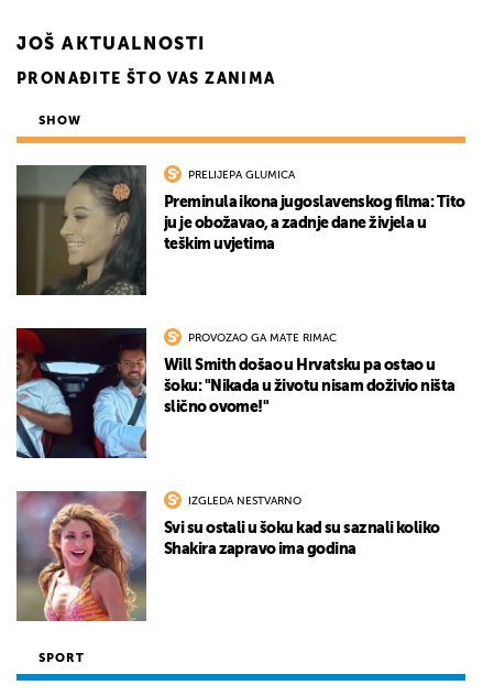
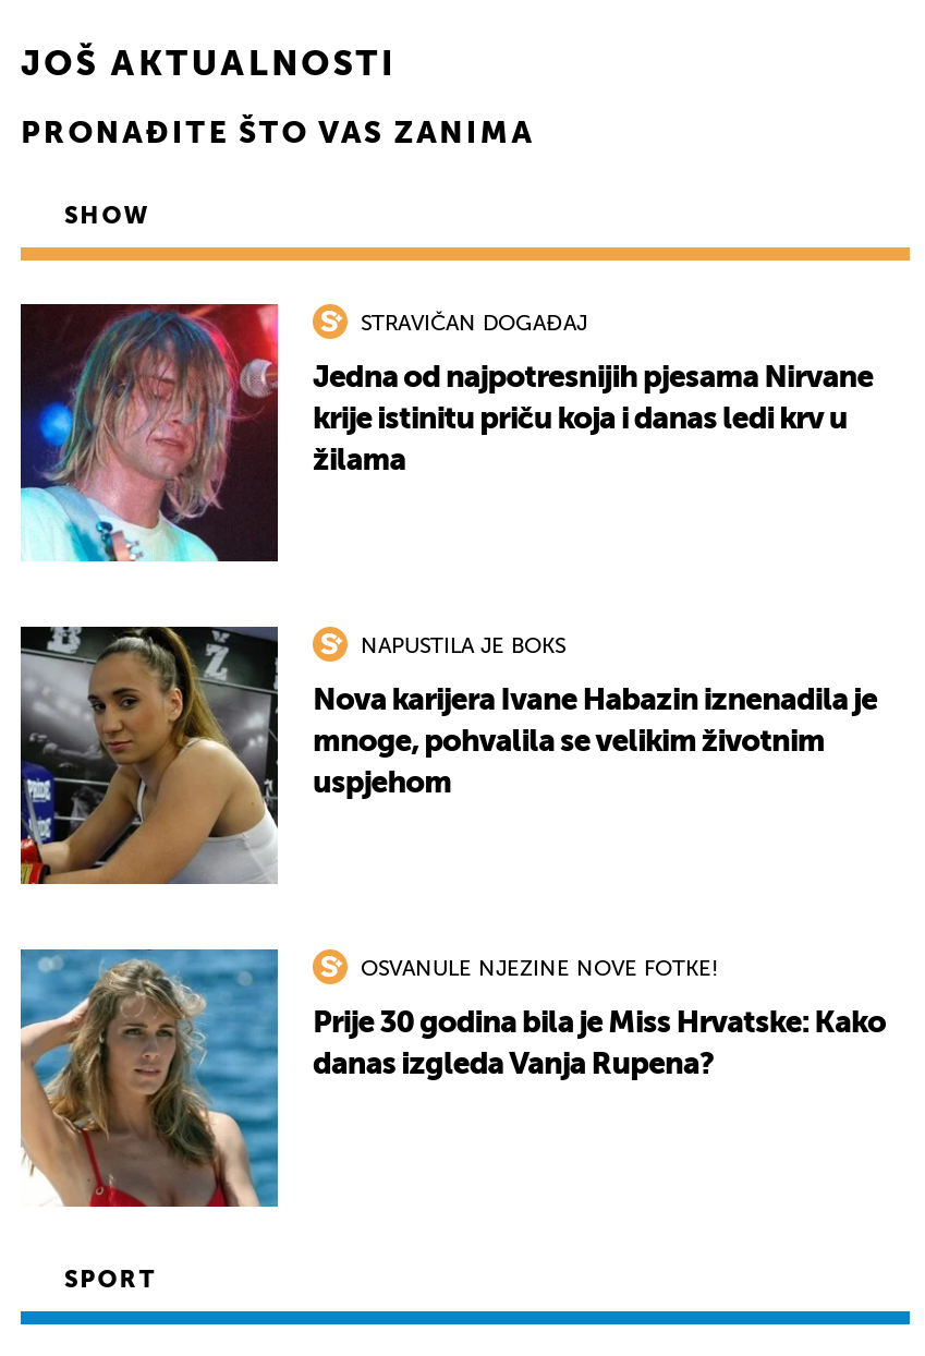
- [image]
- Preminula ikona jugoslavenskog filma: Tito
- ju je obožavao, a zadnje dane živjela u
- teškim uvjetima
+ [image]
+ Jedna od najpotresnijih pjesama Nirvane
+ krije istinitu priču koja i danas ledi krv u
+ žilama

- PRELIJEPA GLUMICA
+ STRAVIČAN DOGAĐAJ

- [image]
- Will Smith došao u Hrvatsku pa ostao u
- šoku: "Nikada u životu nisam doživio ništa
- slično ovome!"
+ [image]
+ Nova karijera Ivane Habazin iznenadila je
+ mnoge, pohvalila se velikim životnim
+ uspjehom

- PROVOZAO GA MATE RIMAC
+ NAPUSTILA JE BOKS

- [image]
- Svi su ostali u šoku kad su saznali koliko
- Shakira zapravo ima godina
+ [image]
+ Prije 30 godina bila je Miss Hrvatske: Kako
+ danas izgleda Vanja Rupena?

- IZGLEDA NESTVARNO
+ OSVANULE NJEZINE NOVE FOTKE!
